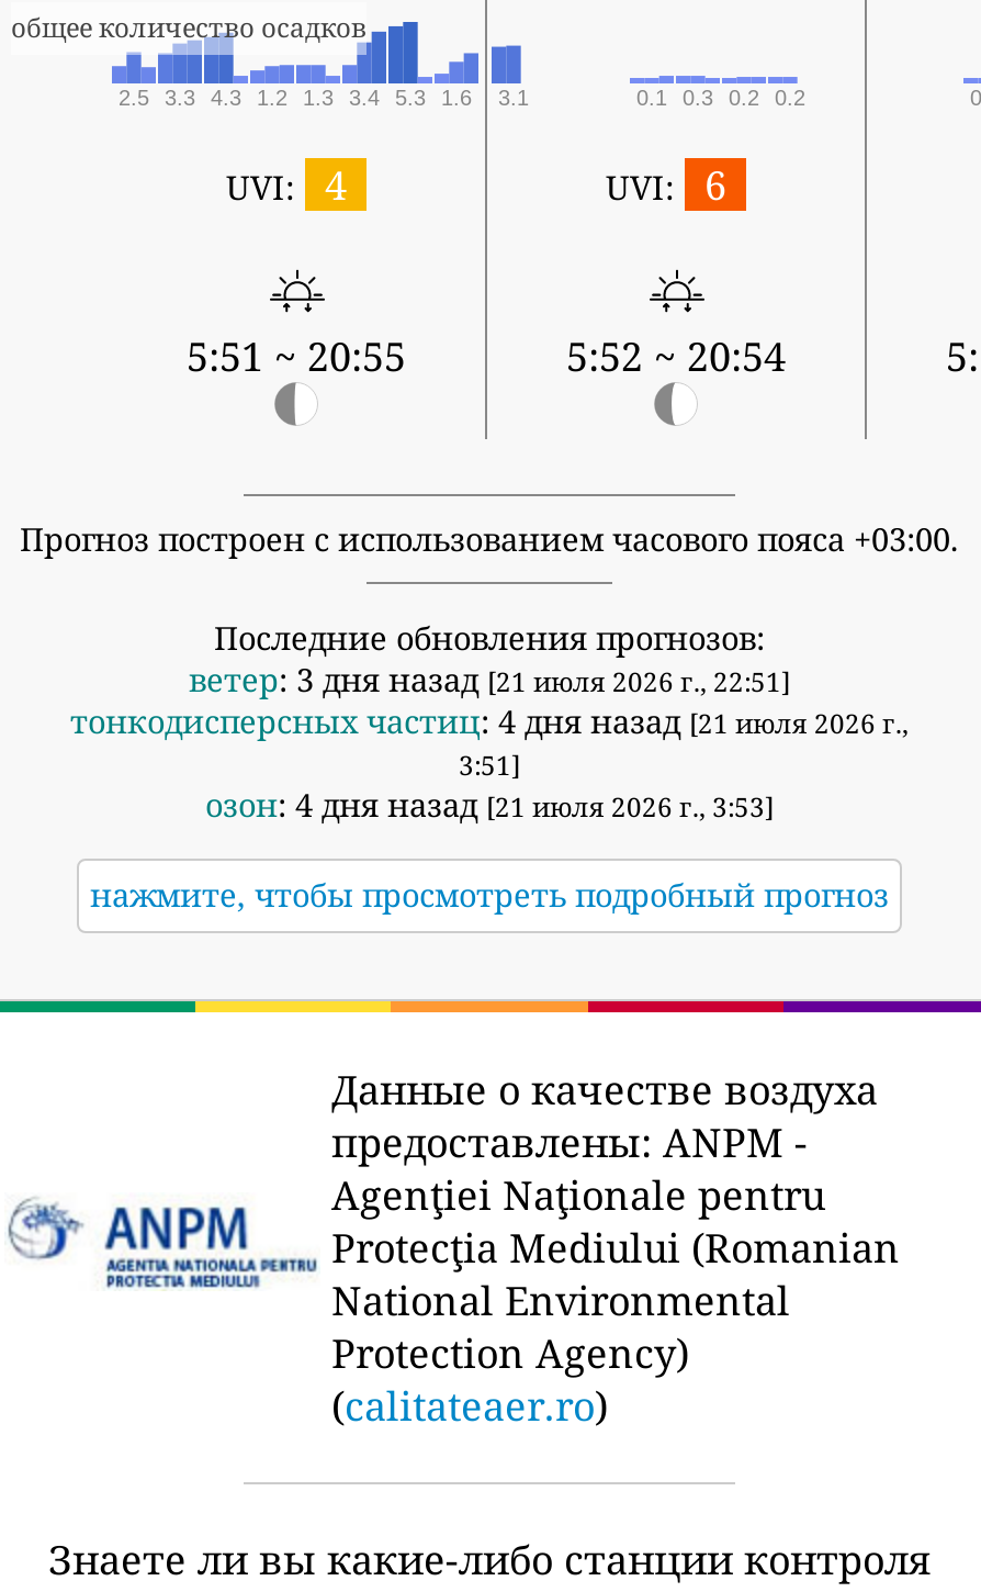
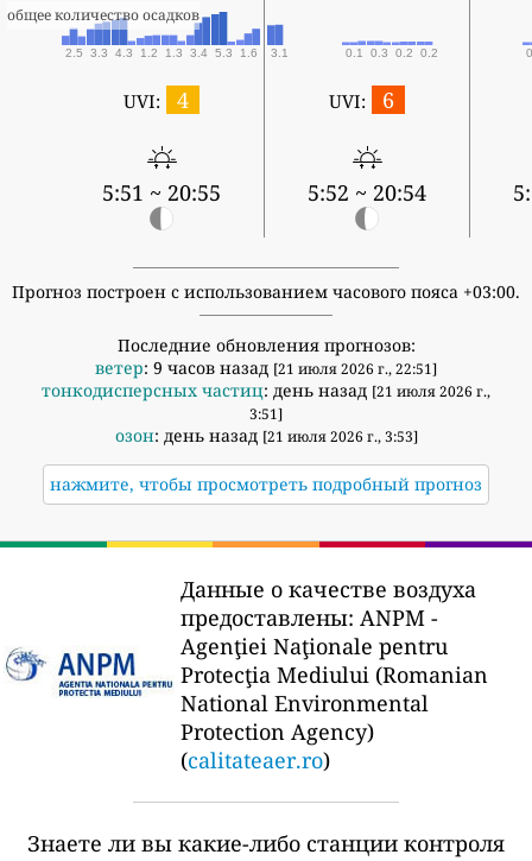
- ветер: 3 дня назад [21 июля 2026 г., 22:51]
- тонкодисперсных частиц: 4 дня назад [21 июля 2026 г.,
+ ветер: 9 часов назад [21 июля 2026 г., 22:51]
+ тонкодисперсных частиц: день назад [21 июля 2026 г.,

- озон: 4 дня назад [21 июля 2026 г., 3:53]
+ озон: день назад [21 июля 2026 г., 3:53]
